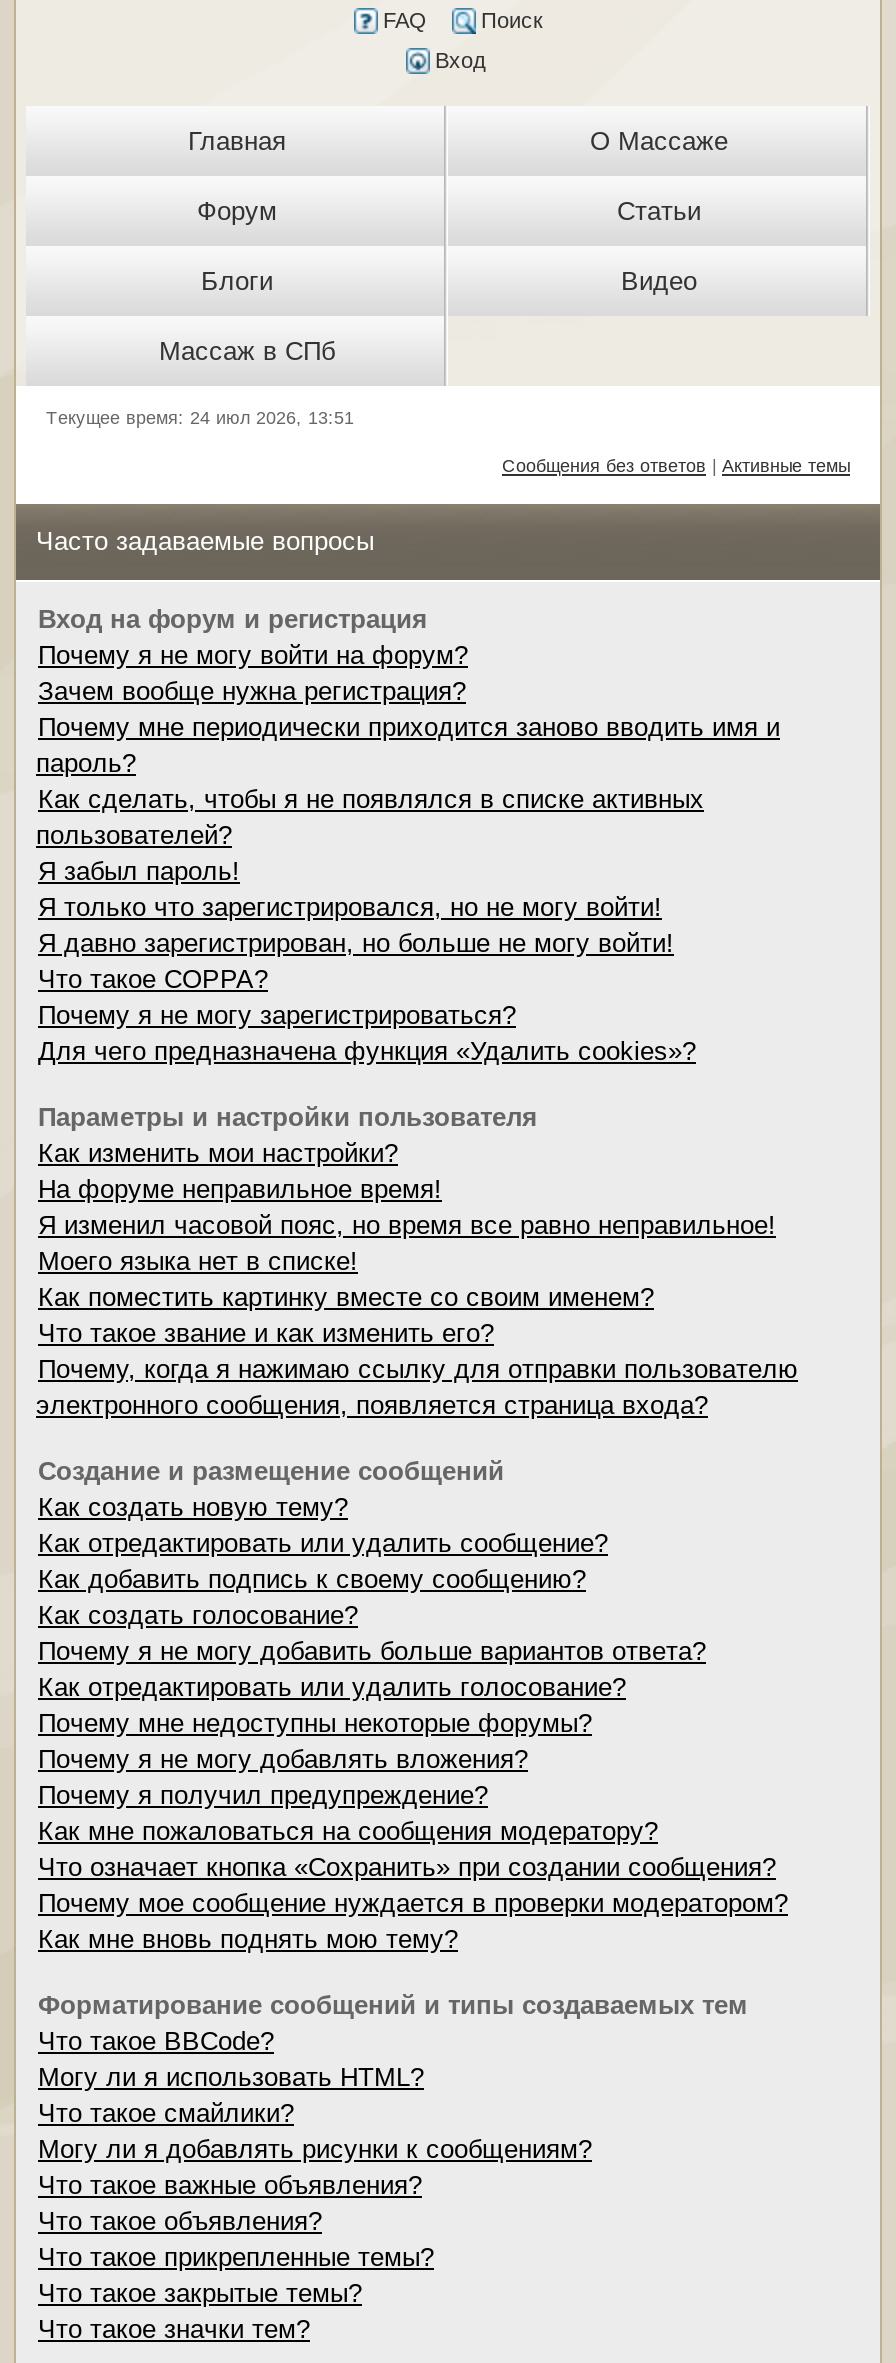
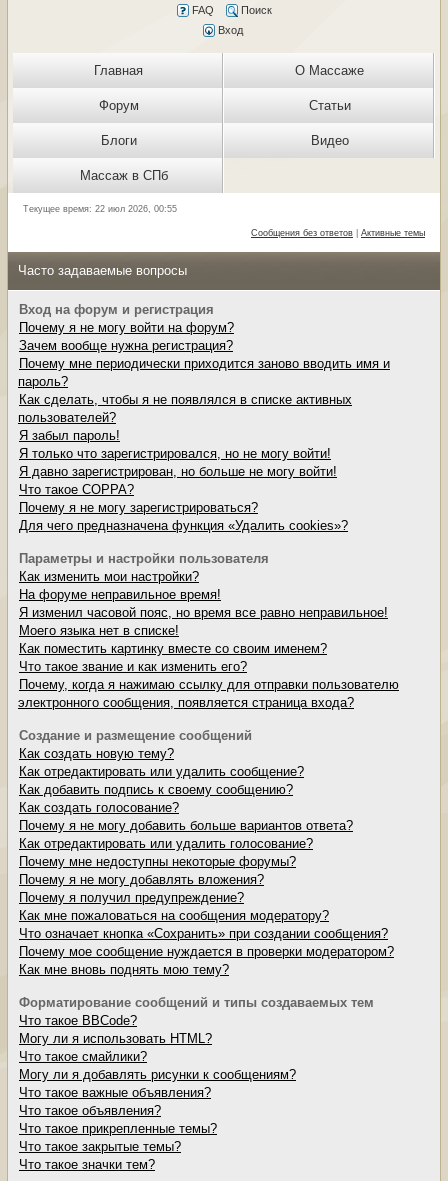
- Текущее время: 24 июл 2026, 13:51
+ Текущее время: 22 июл 2026, 00:55
